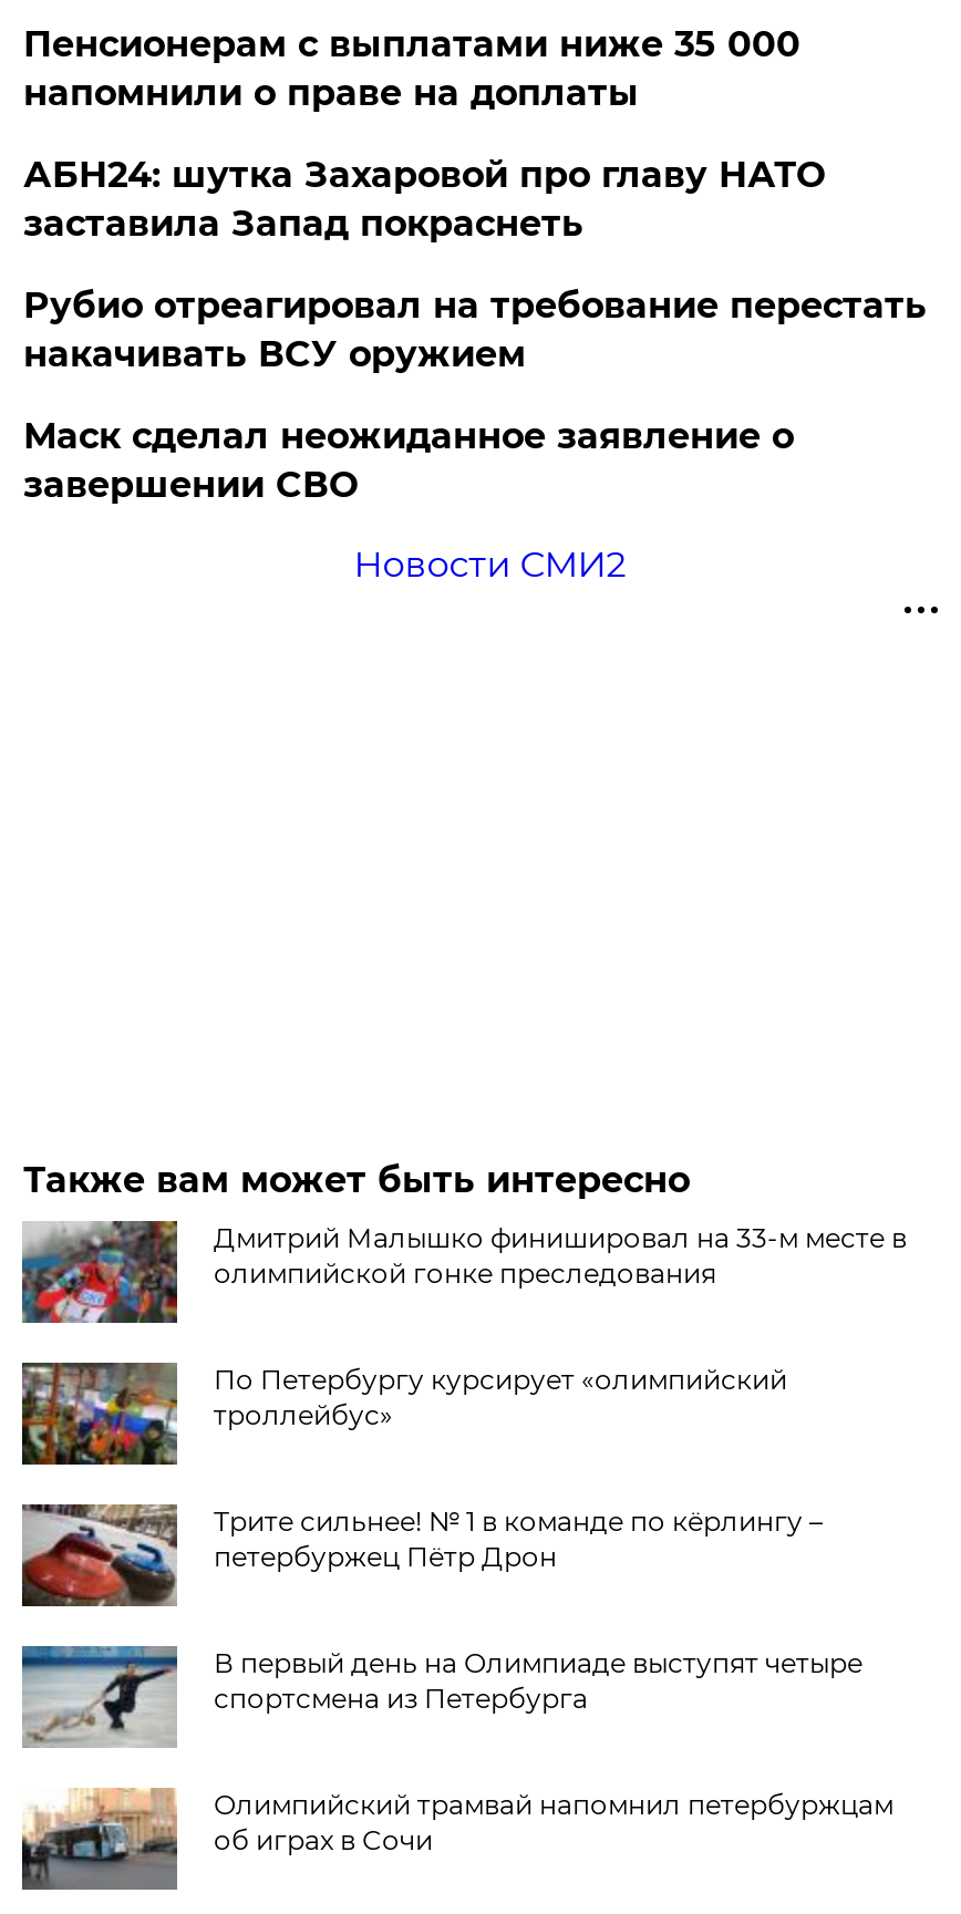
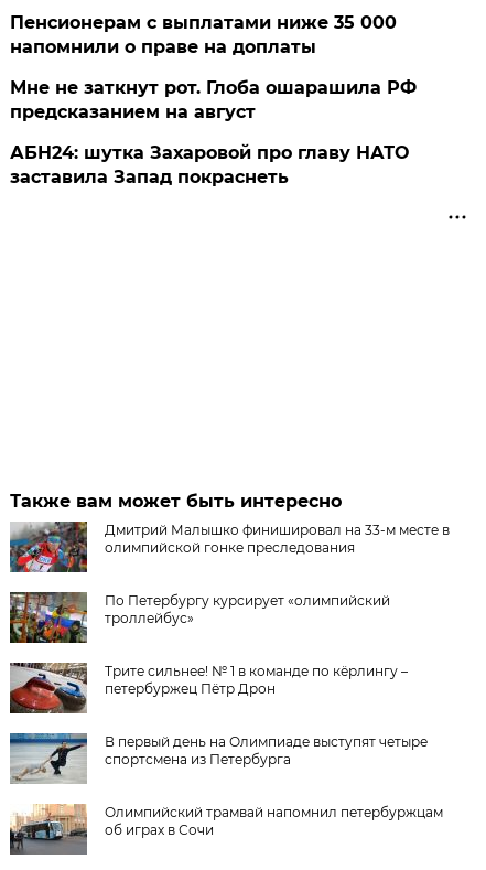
+ Мне не заткнут рот. Глоба ошарашила РФ
+ предсказанием на август

moved down: АБН24: шутка Захаровой про главу НАТО | заставила Запад покраснеть

- Рубио отреагировал на требование перестать
- накачивать ВСУ оружием
- Маск сделал неожиданное заявление о
- завершении СВО
- Новости СМИ2
